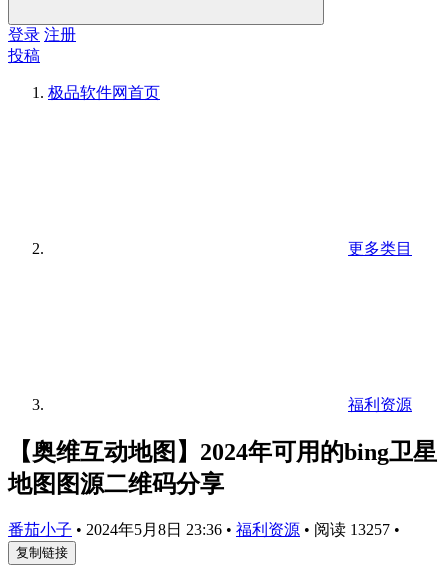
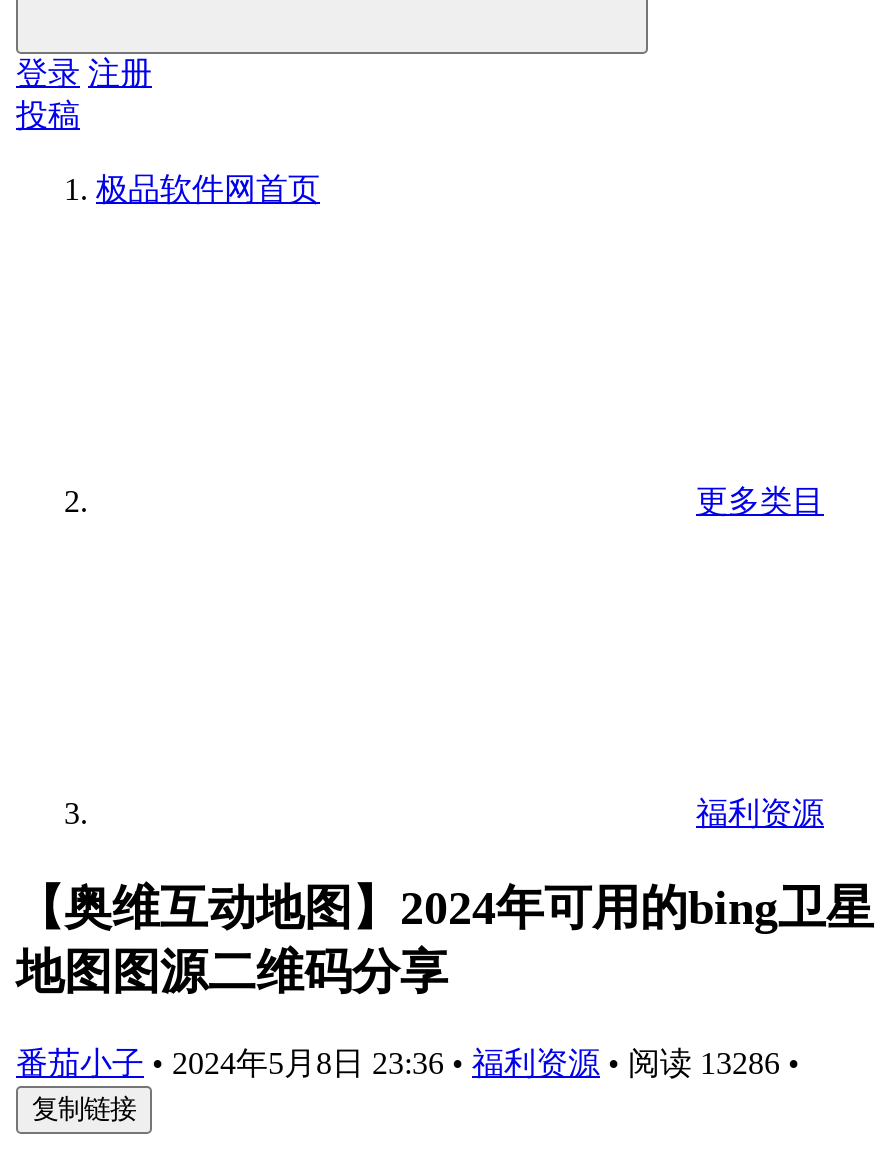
- 番茄小子 • 2024年5月8日 23:36 • 福利资源 • 阅读 13257 •
+ 番茄小子 • 2024年5月8日 23:36 • 福利资源 • 阅读 13286 •
